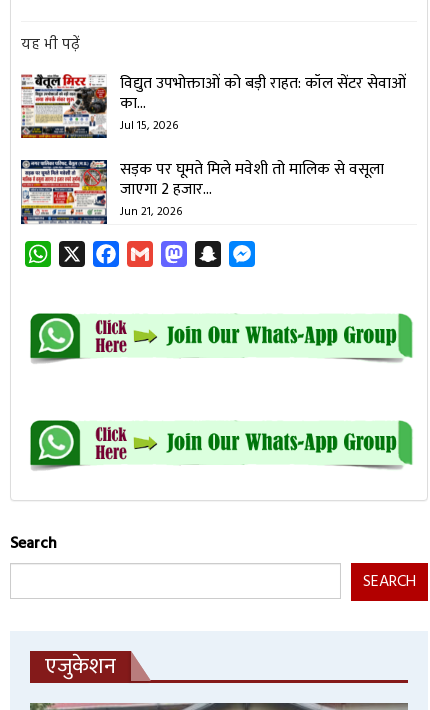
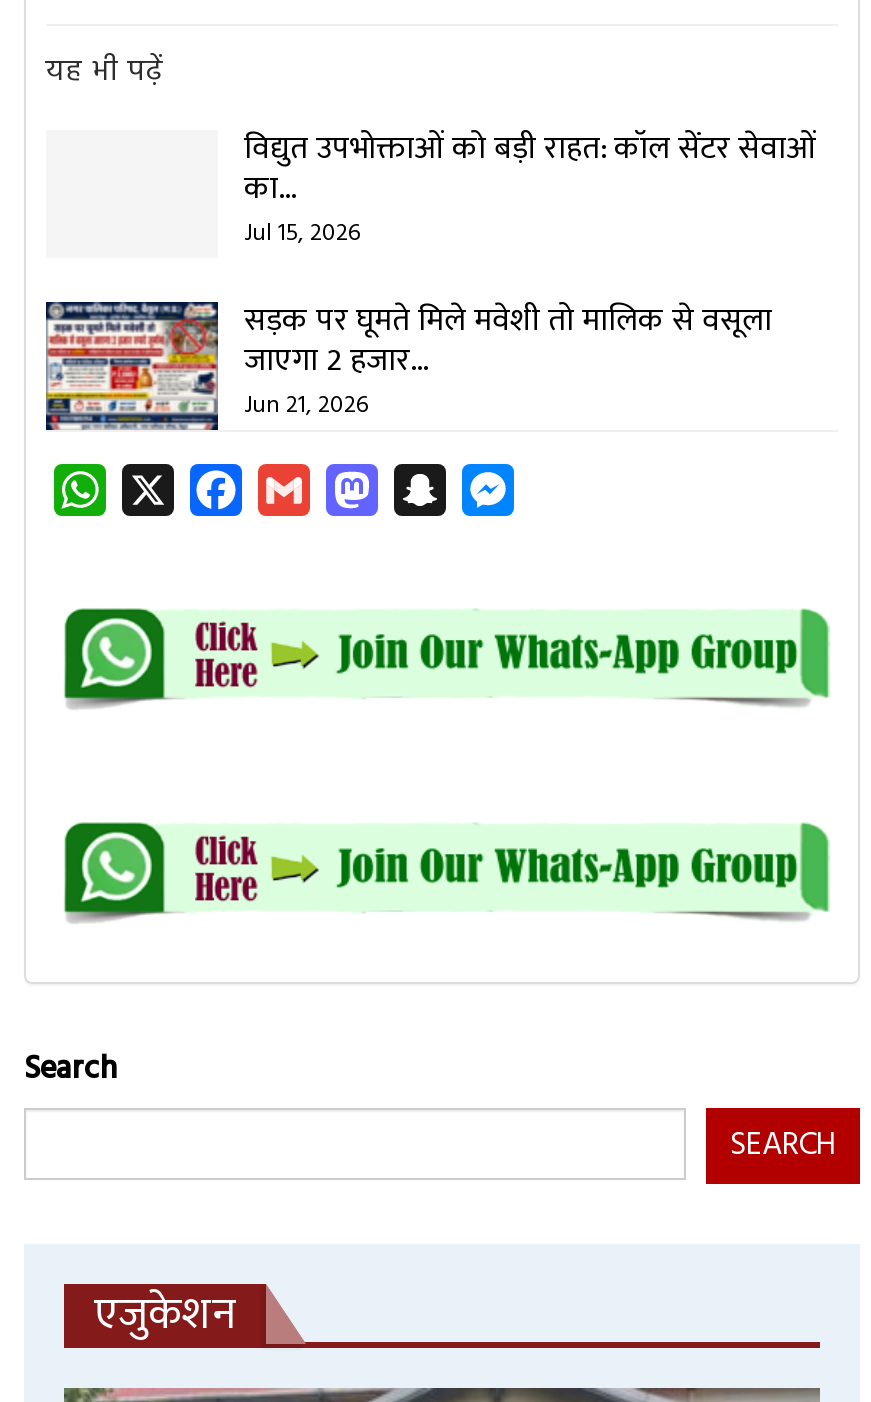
- [image]
